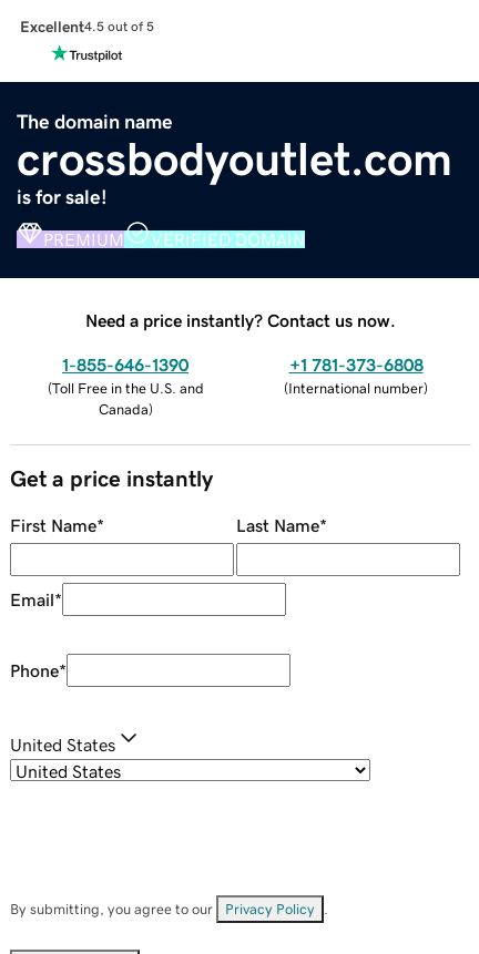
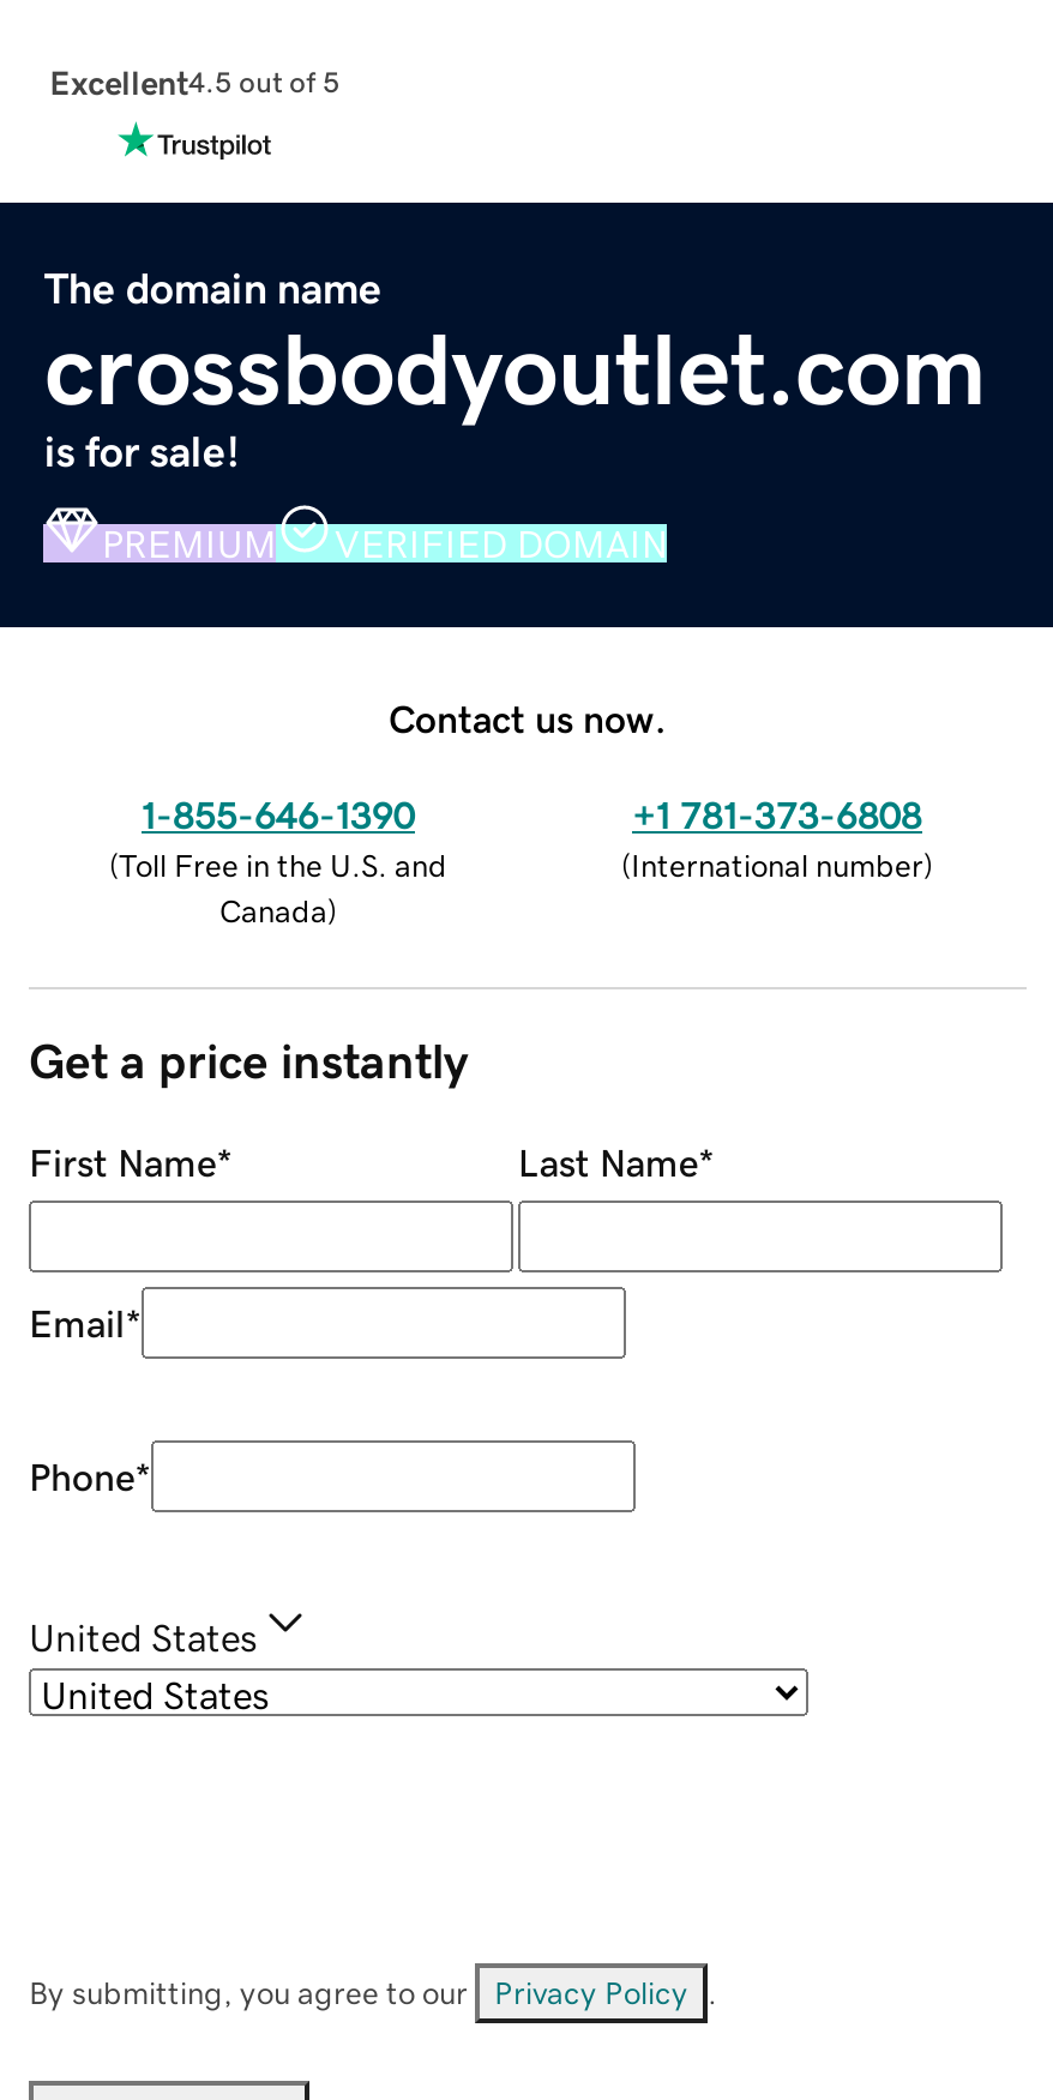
- Need a price instantly? Contact us now.
+ Contact us now.
